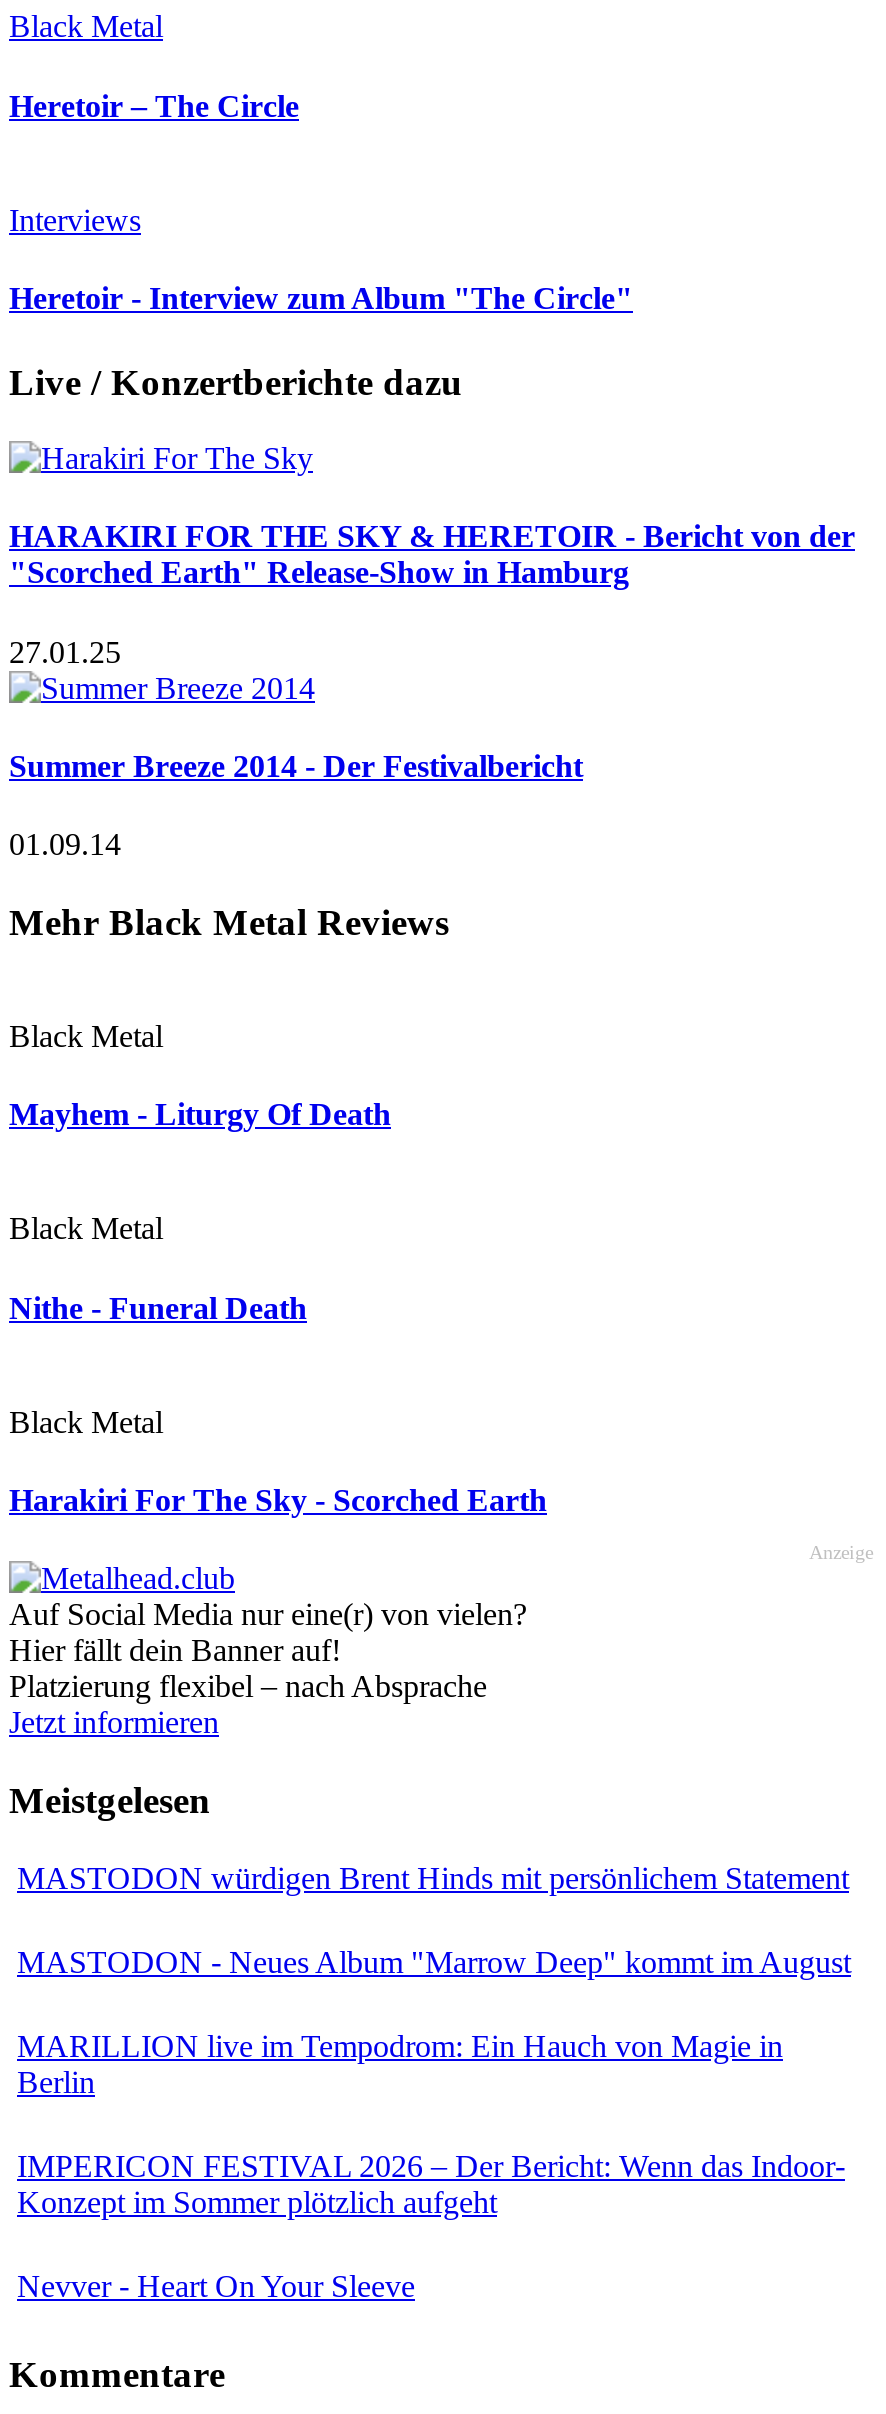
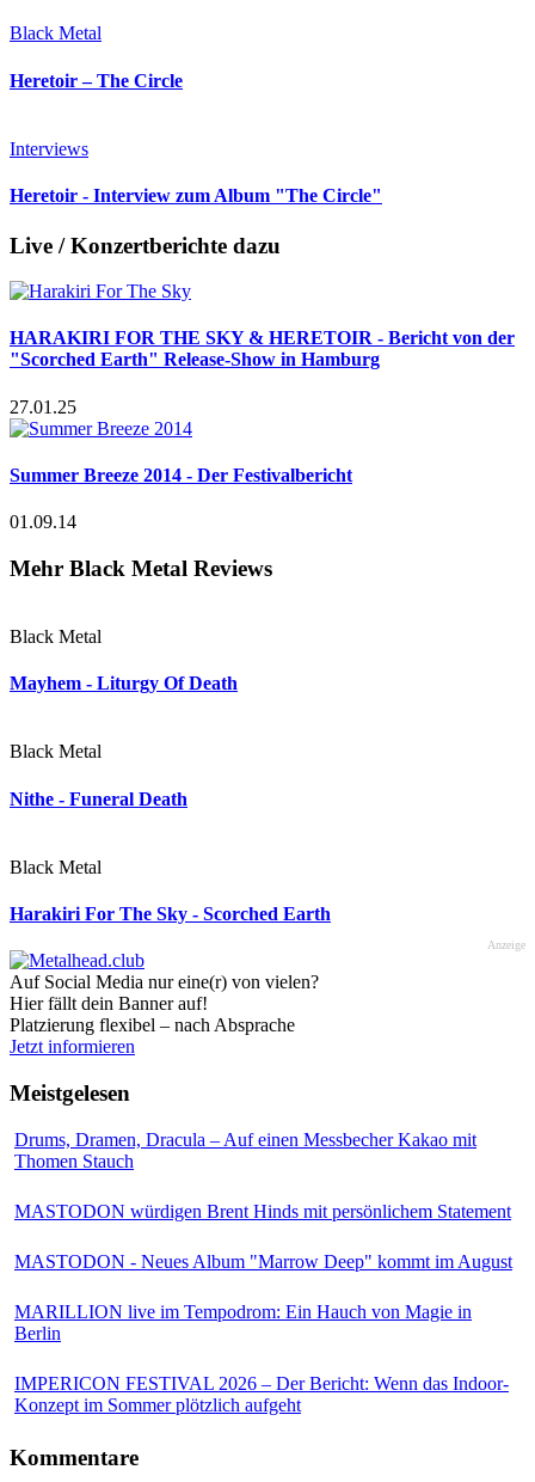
+ Drums, Dramen, Dracula – Auf einen Messbecher Kakao mit
+ Thomen Stauch

moved down: MASTODON würdigen Brent Hinds mit persönlichem Statement | MASTODON - Neues Album "Marrow Deep" kommt im August | MARILLION live im Tempodrom: Ein Hauch von Magie in | Berlin | IMPERICON FESTIVAL 2026 – Der Bericht: Wenn das Indoor- | Konzept im Sommer plötzlich aufgeht

- Nevver - Heart On Your Sleeve
